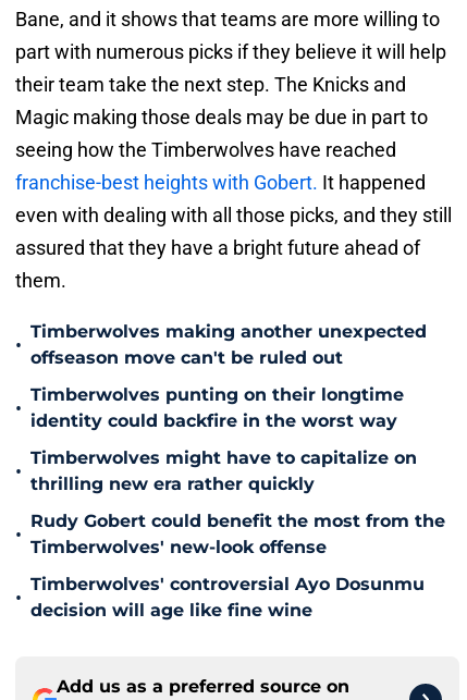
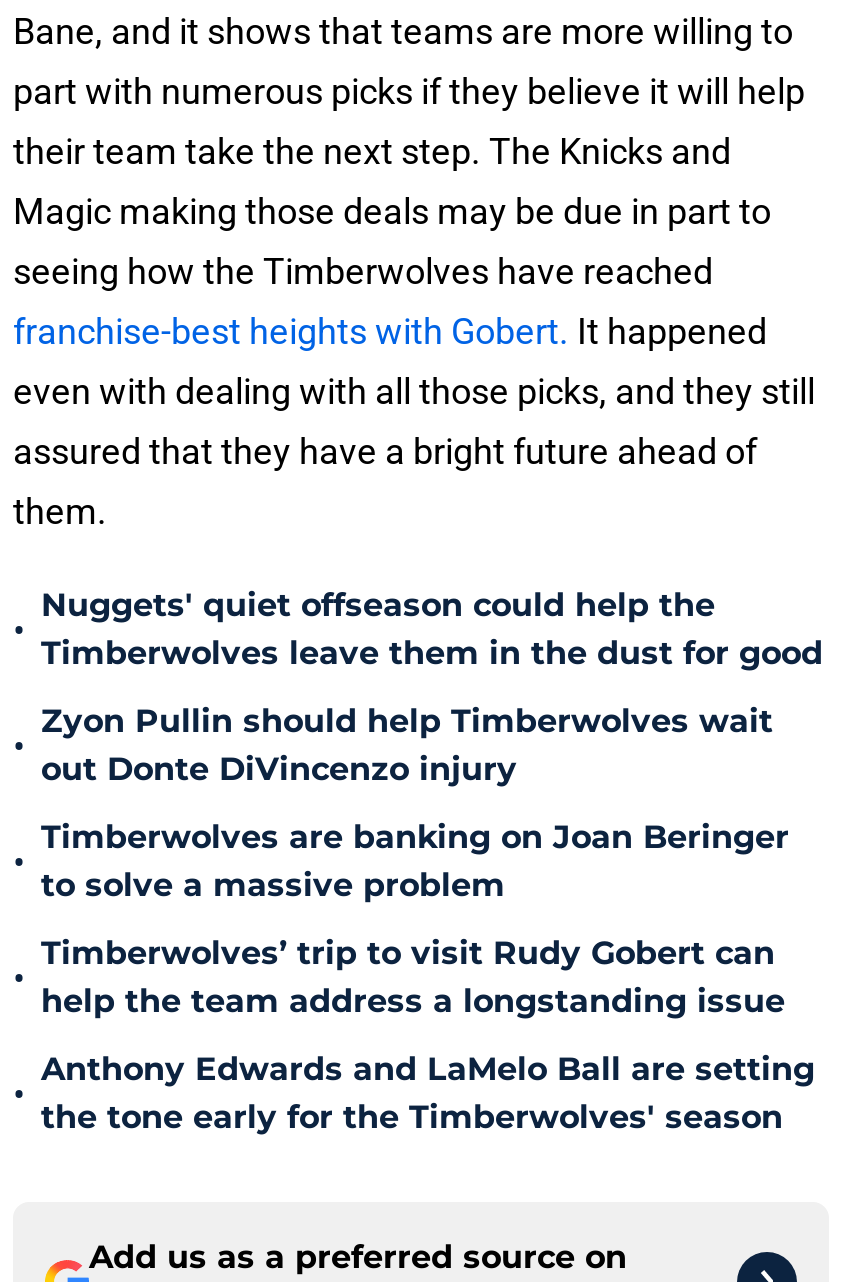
- Timberwolves making another unexpected
- offseason move can't be ruled out
+ Nuggets' quiet offseason could help the
+ Timberwolves leave them in the dust for good

- Timberwolves punting on their longtime
- identity could backfire in the worst way
+ Zyon Pullin should help Timberwolves wait
+ out Donte DiVincenzo injury

- Timberwolves might have to capitalize on
- thrilling new era rather quickly
+ Timberwolves are banking on Joan Beringer
+ to solve a massive problem

- Rudy Gobert could benefit the most from the
- Timberwolves' new-look offense
+ Timberwolves’ trip to visit Rudy Gobert can
+ help the team address a longstanding issue

- Timberwolves' controversial Ayo Dosunmu
- decision will age like fine wine
+ Anthony Edwards and LaMelo Ball are setting
+ the tone early for the Timberwolves' season
